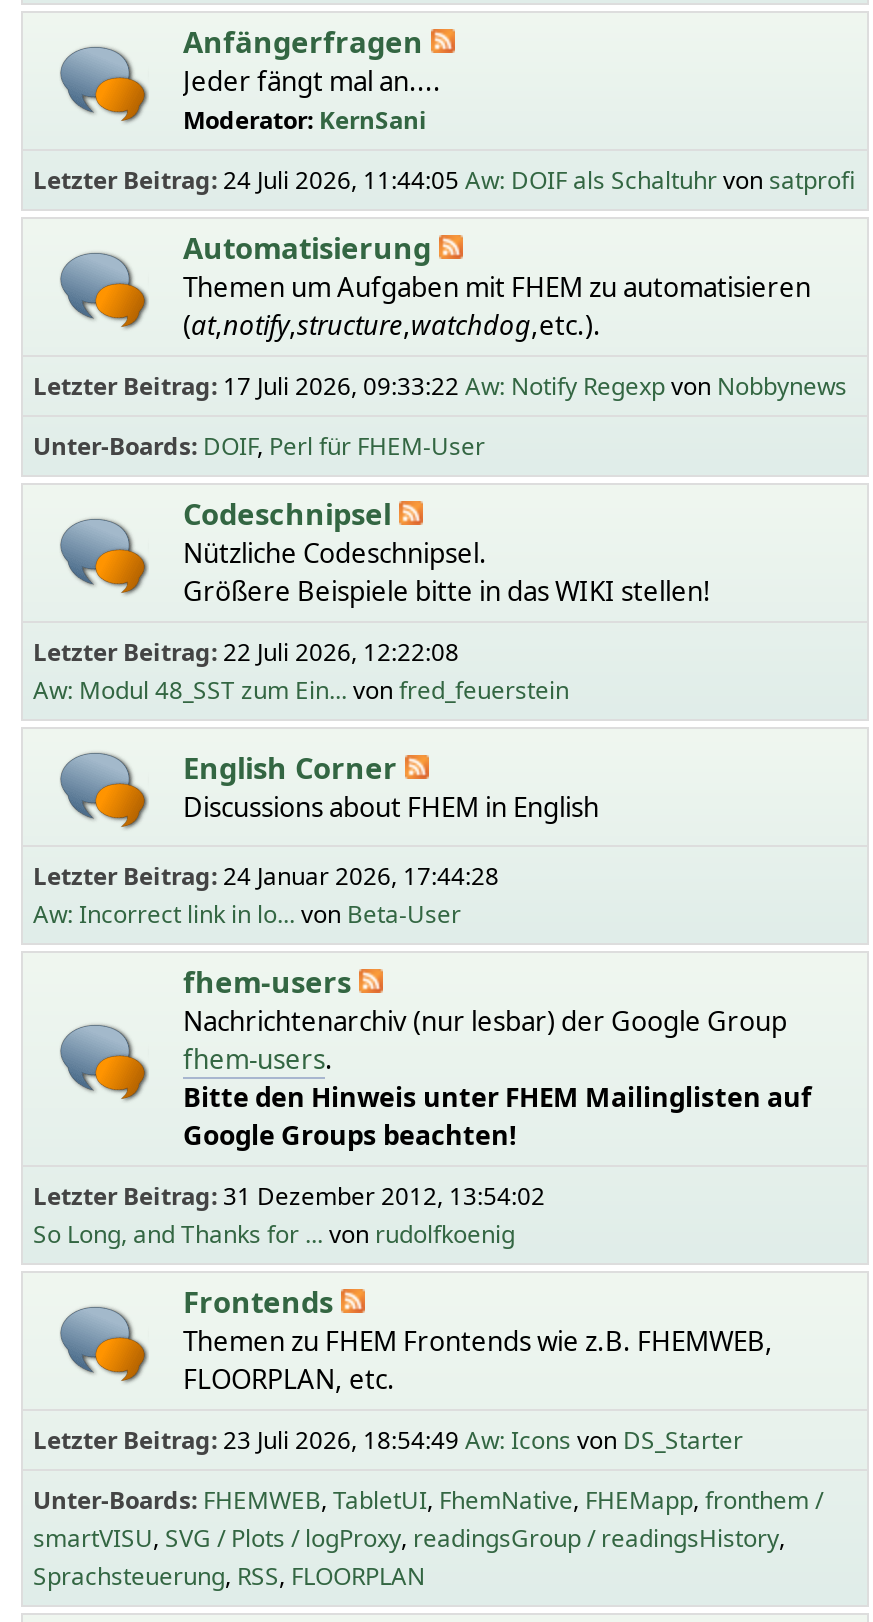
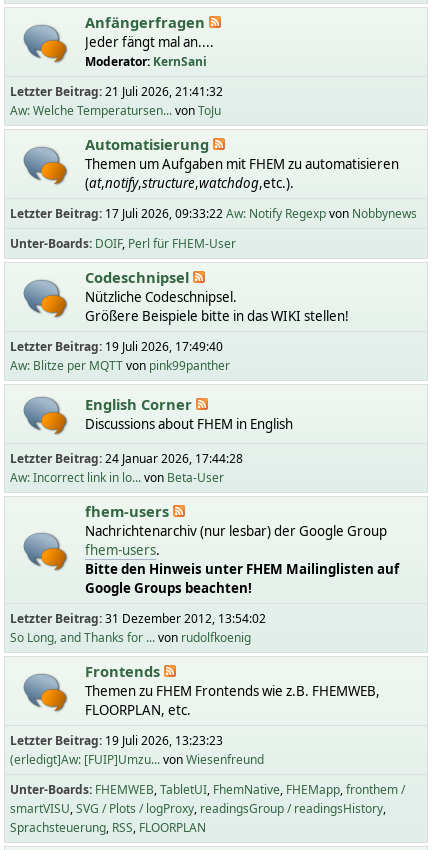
- Letzter Beitrag: 24 Juli 2026, 11:44:05 Aw: DOIF als Schaltuhr von satprofi
+ Letzter Beitrag: 21 Juli 2026, 21:41:32
+ Aw: Welche Temperatursen... von ToJu

- Letzter Beitrag: 22 Juli 2026, 12:22:08
- Aw: Modul 48_SST zum Ein... von fred_feuerstein
+ Letzter Beitrag: 19 Juli 2026, 17:49:40
+ Aw: Blitze per MQTT von pink99panther

- Letzter Beitrag: 23 Juli 2026, 18:54:49 Aw: Icons von DS_Starter
+ Letzter Beitrag: 19 Juli 2026, 13:23:23
+ (erledigt]Aw: [FUIP]Umzu... von Wiesenfreund
